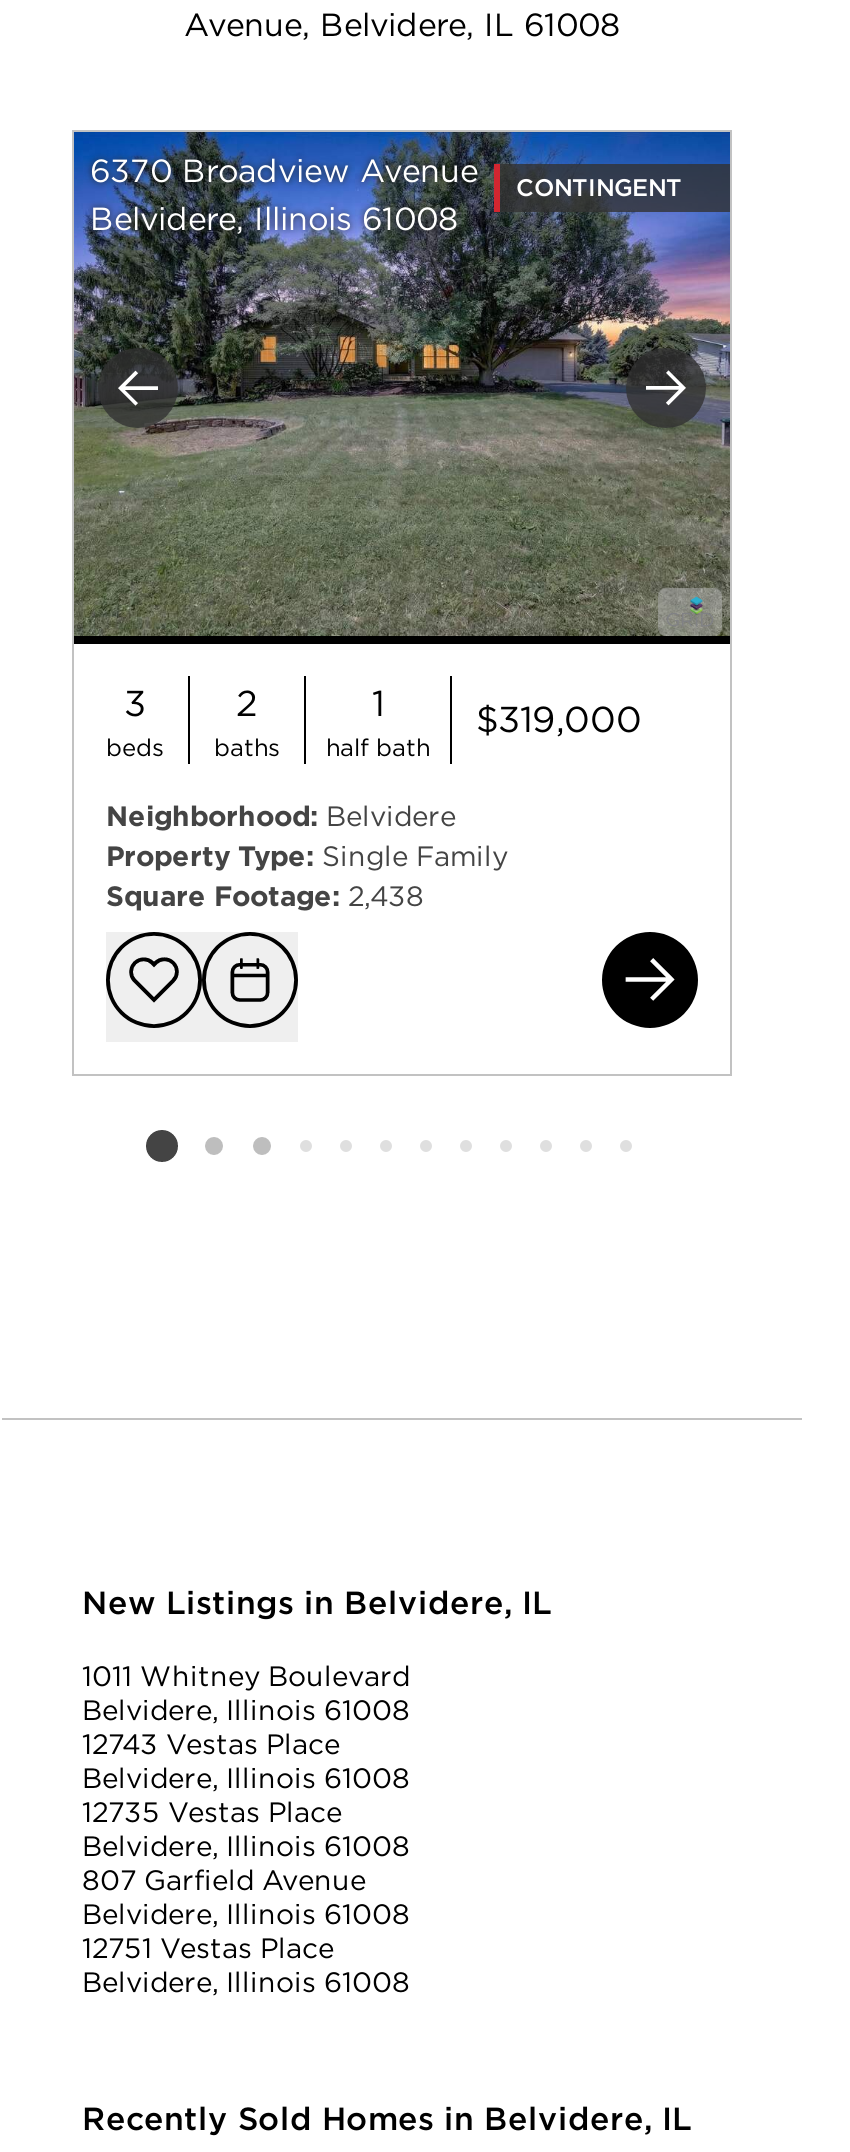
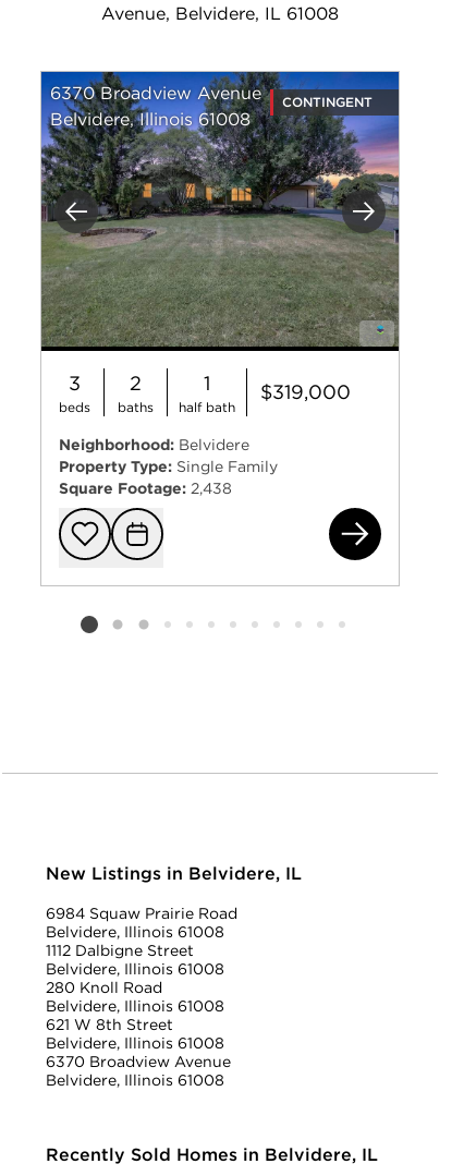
- 1011 Whitney Boulevard
+ 6984 Squaw Prairie Road

- 12743 Vestas Place
+ 1112 Dalbigne Street

- 12735 Vestas Place
+ 280 Knoll Road

- 807 Garfield Avenue
+ 621 W 8th Street

- 12751 Vestas Place
+ 6370 Broadview Avenue
